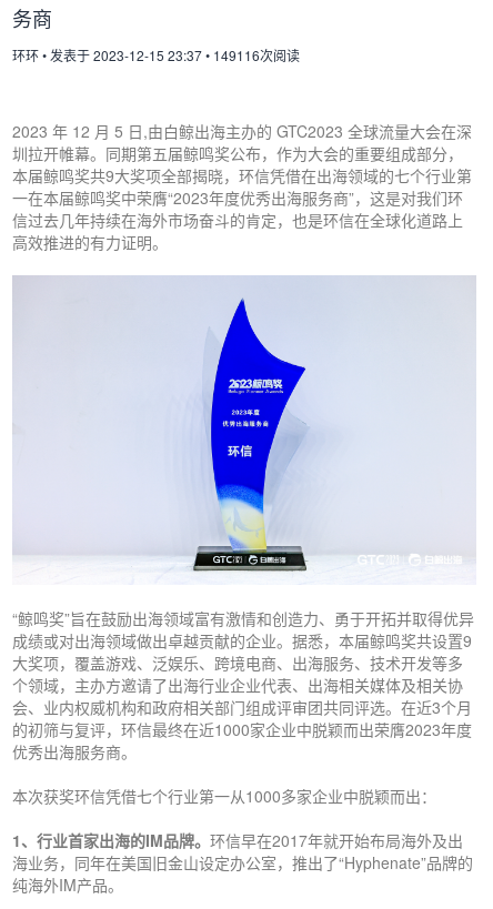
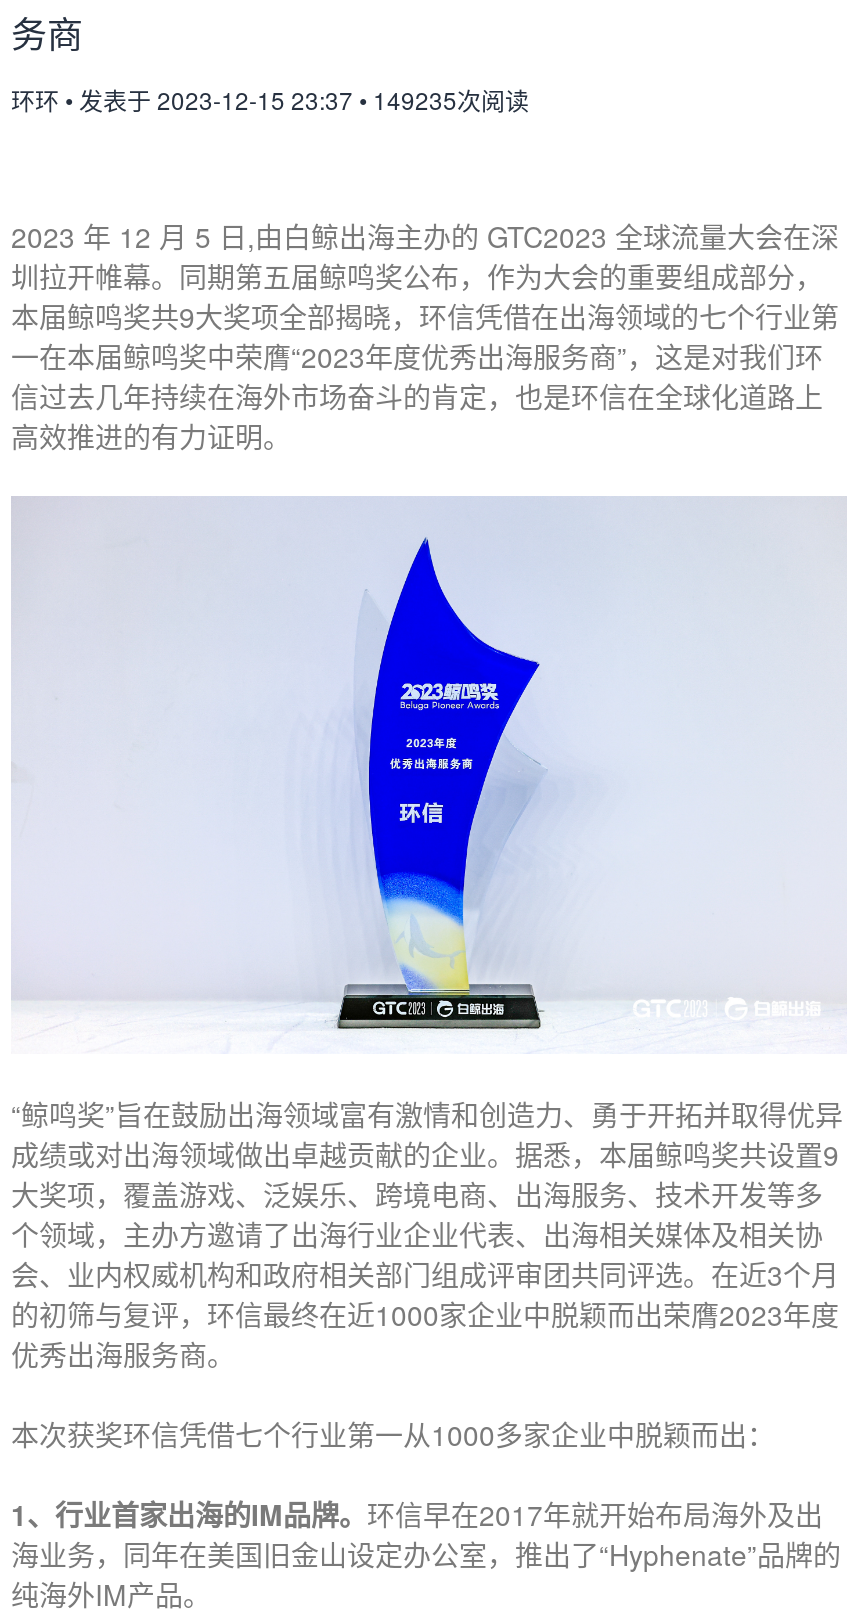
- 环环•发表于 2023-12-15 23:37 • 149116次阅读
+ 环环•发表于 2023-12-15 23:37 • 149235次阅读
